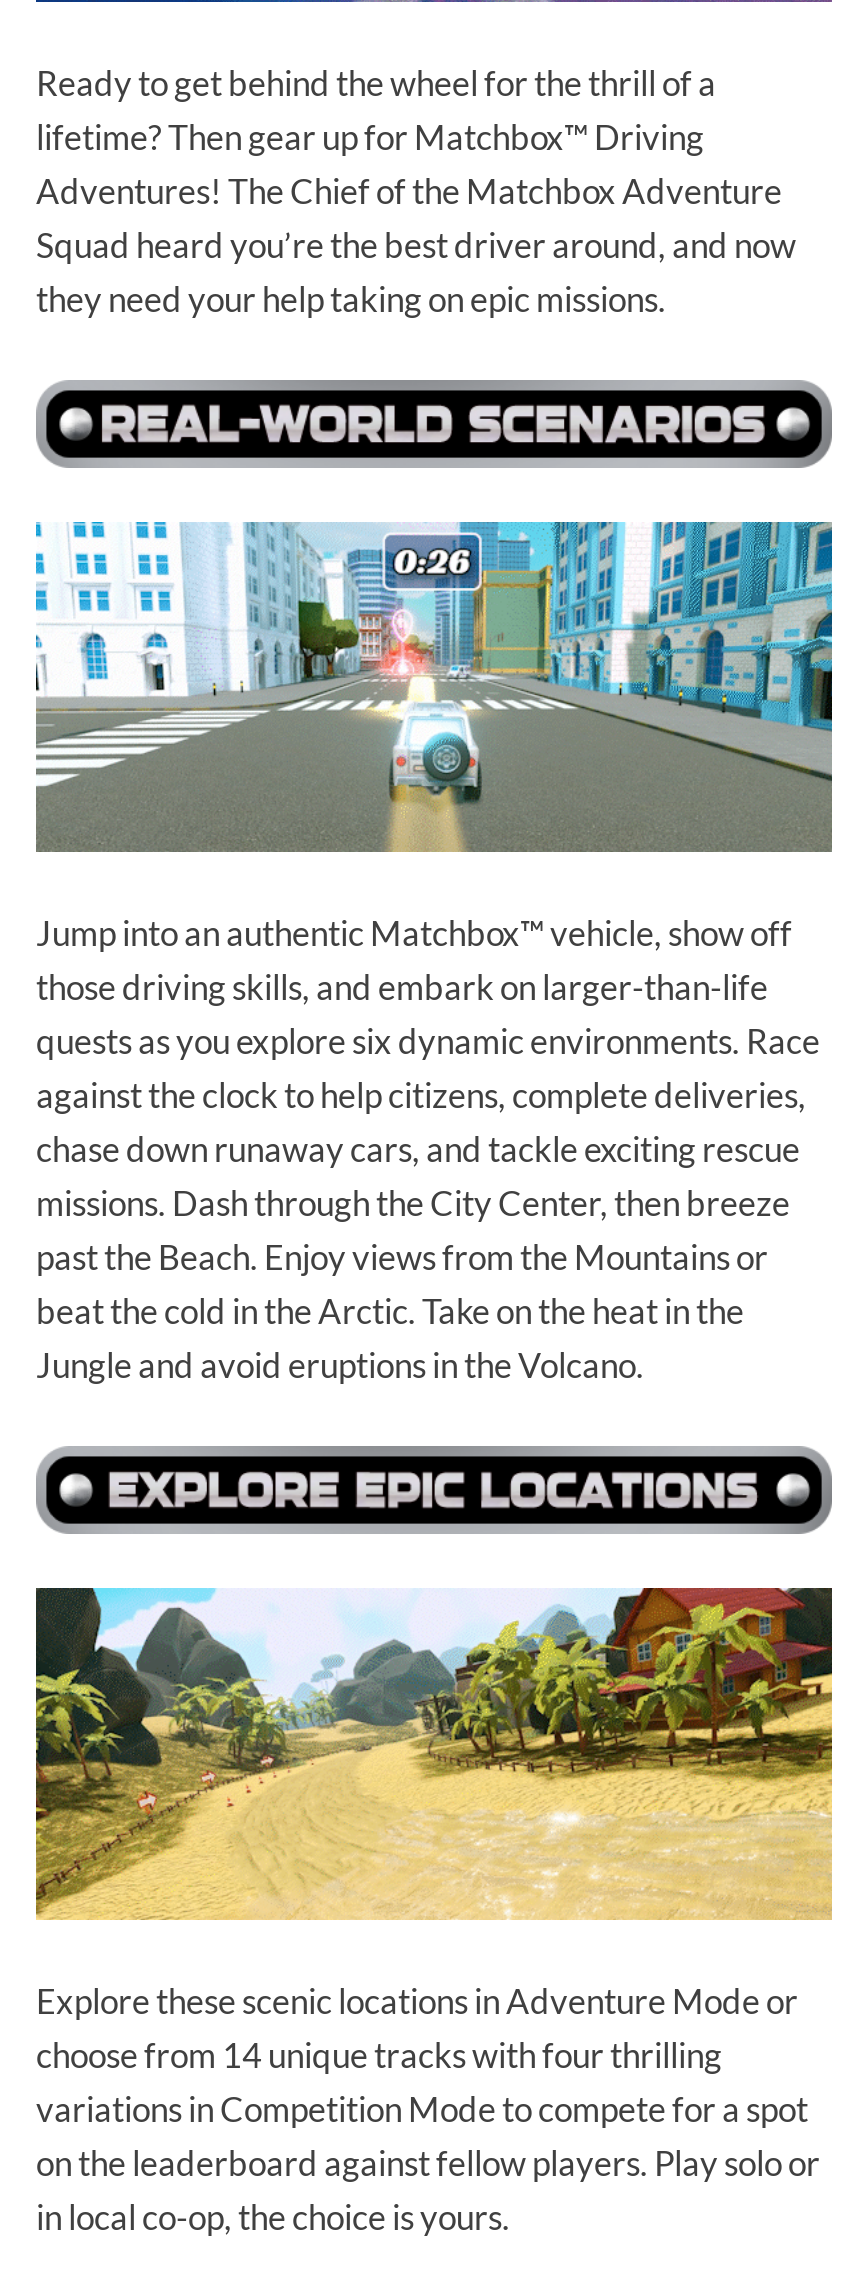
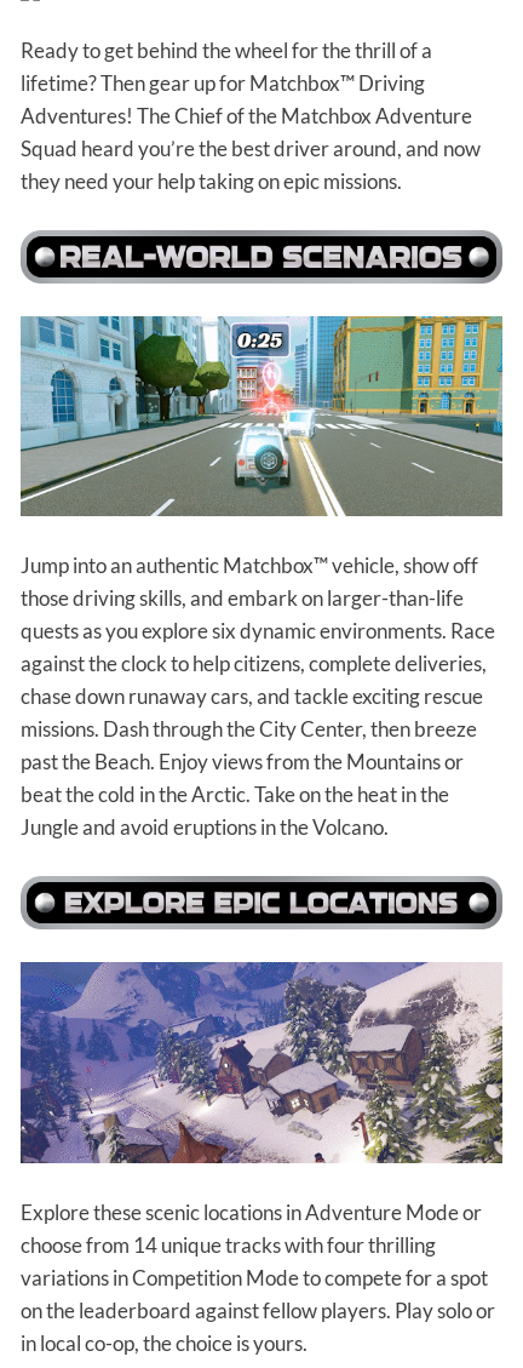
- [image]
+ [image]

- [image]
+ [image]
